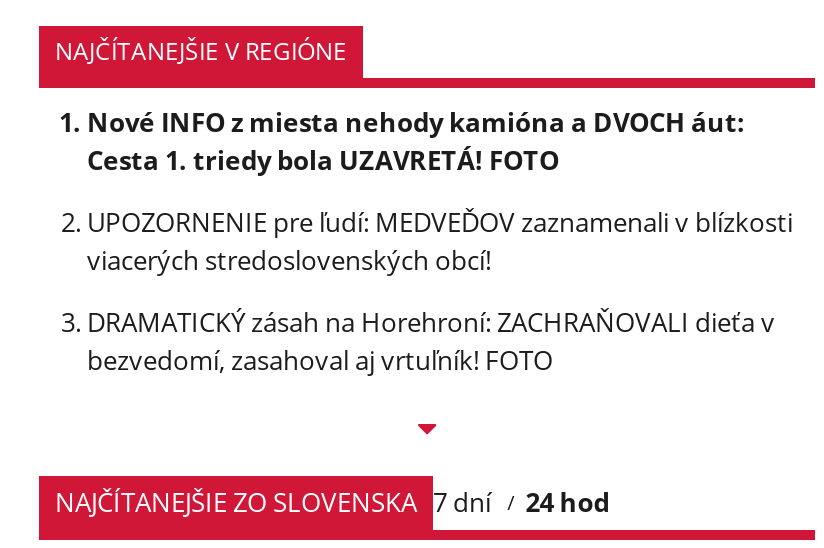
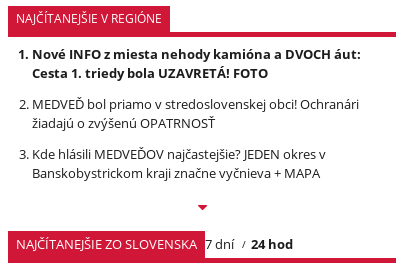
- UPOZORNENIE pre ľudí: MEDVEĎOV zaznamenali v blízkosti
- viacerých stredoslovenských obcí!
+ MEDVEĎ bol priamo v stredoslovenskej obci! Ochranári
+ žiadajú o zvýšenú OPATRNOSŤ

- DRAMATICKÝ zásah na Horehroní: ZACHRAŇOVALI dieťa v
- bezvedomí, zasahoval aj vrtuľník! FOTO
+ Kde hlásili MEDVEĎOV najčastejšie? JEDEN okres v
+ Banskobystrickom kraji značne vyčnieva + MAPA
